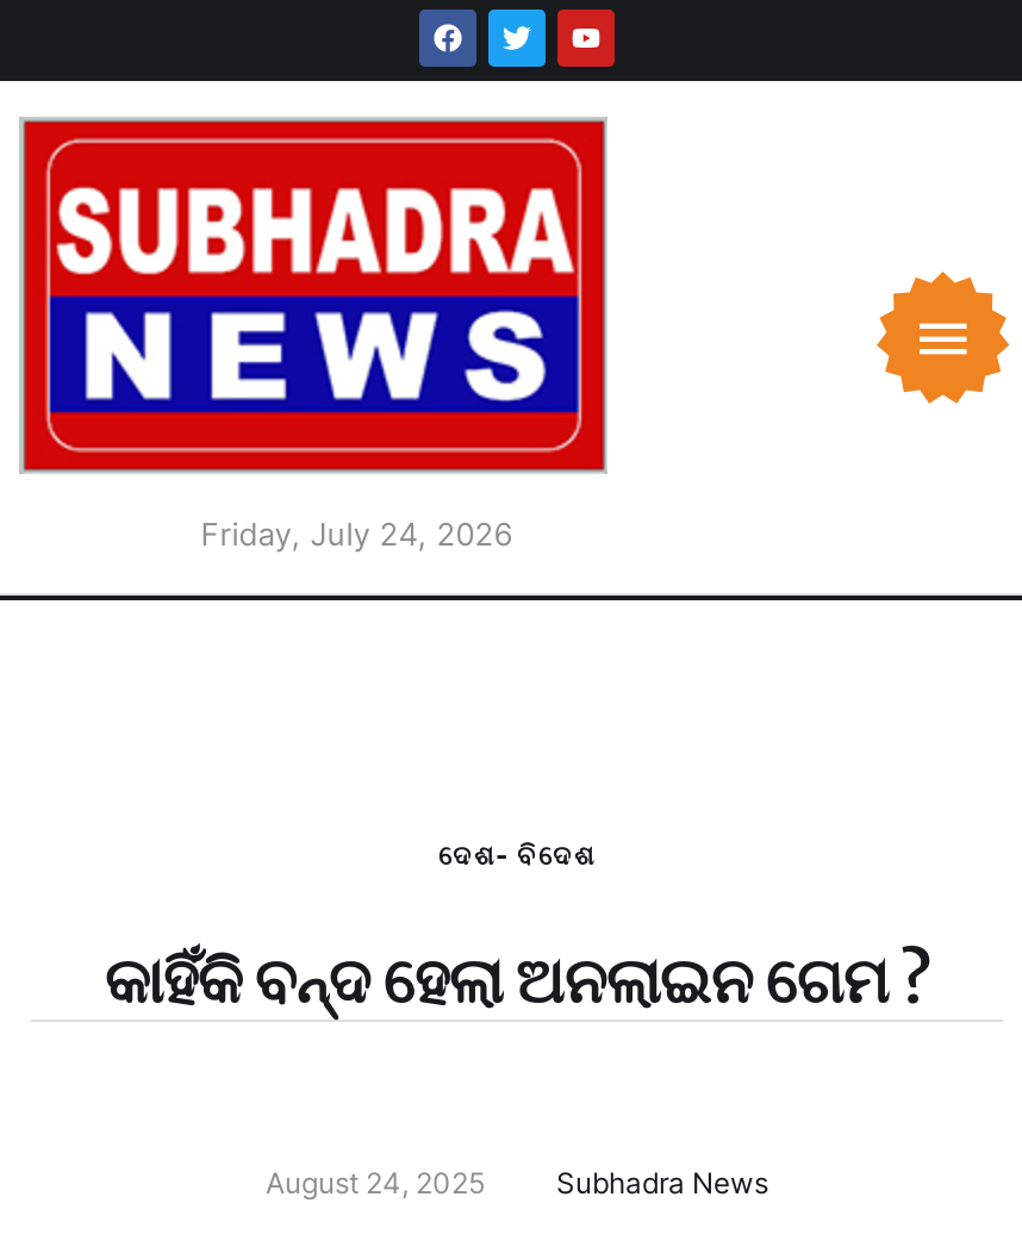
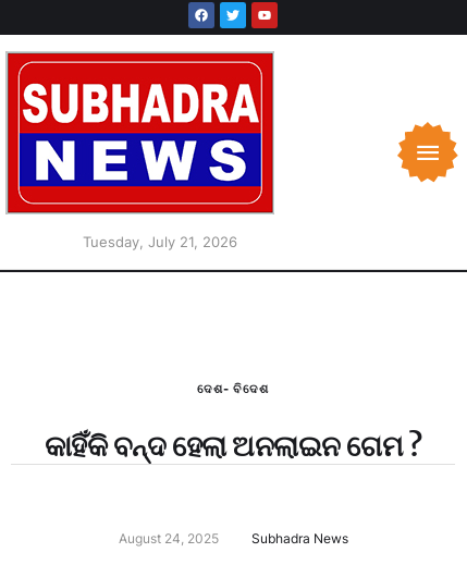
- Friday, July 24, 2026
+ Tuesday, July 21, 2026
